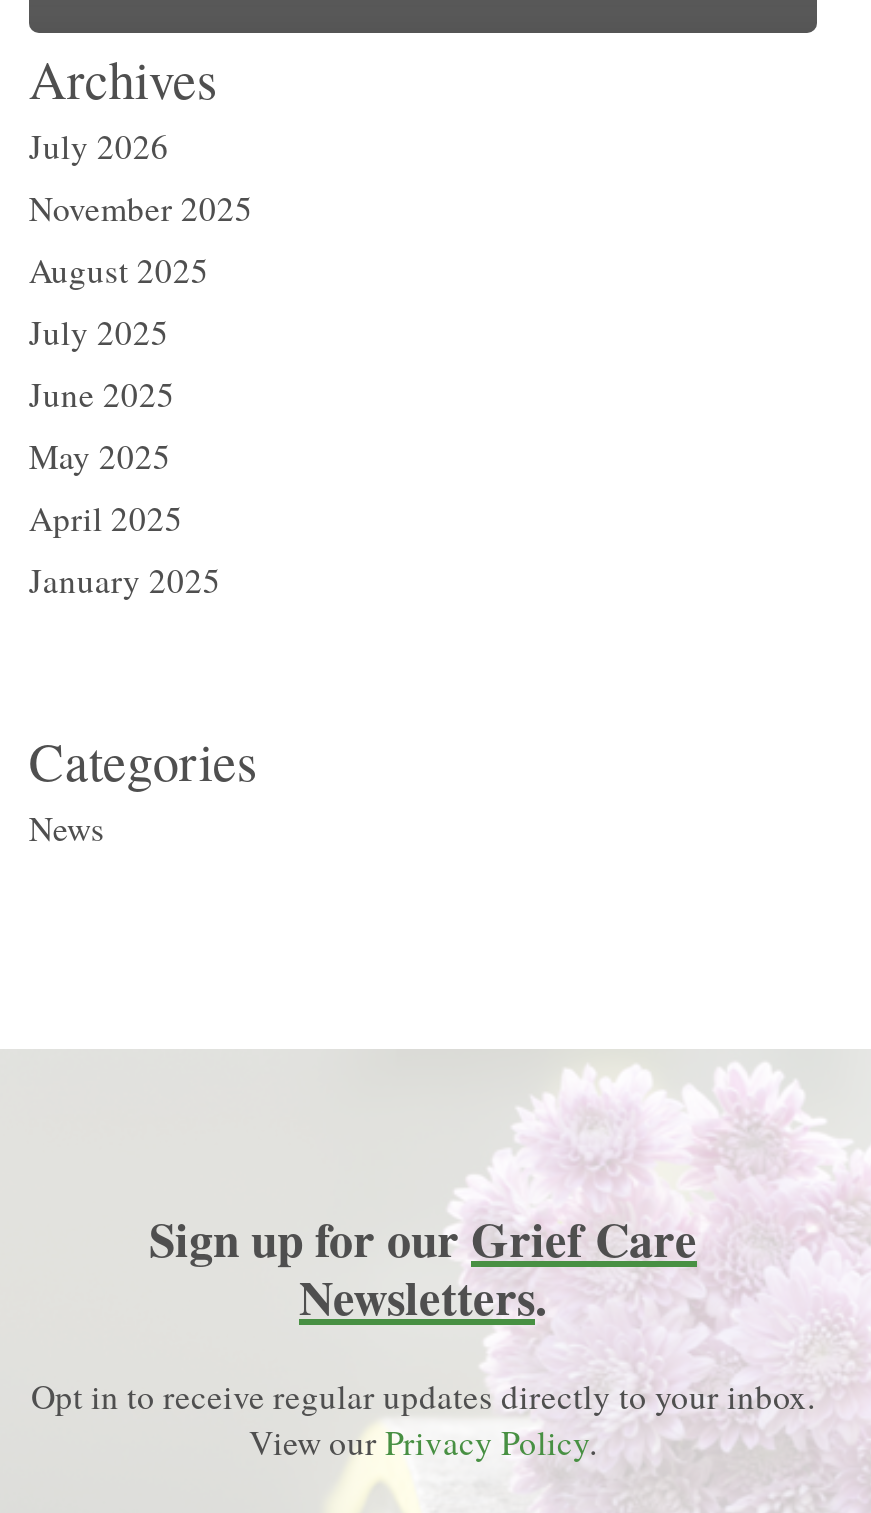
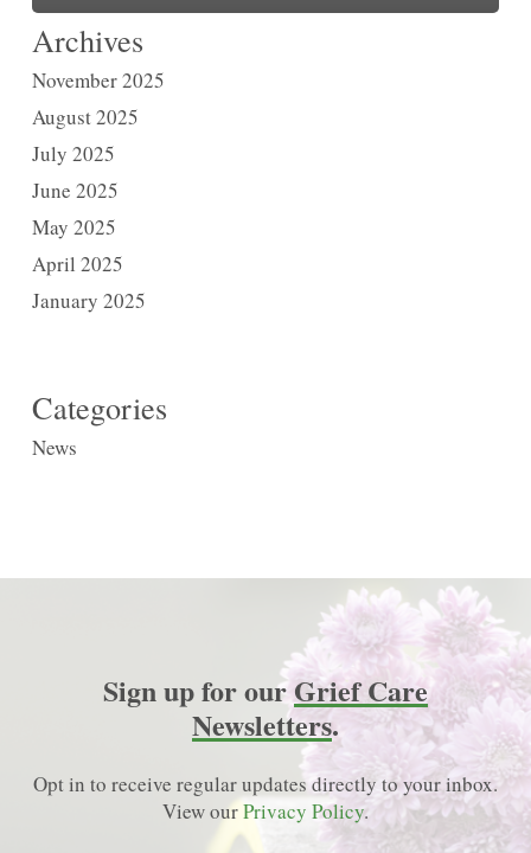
- July 2026
